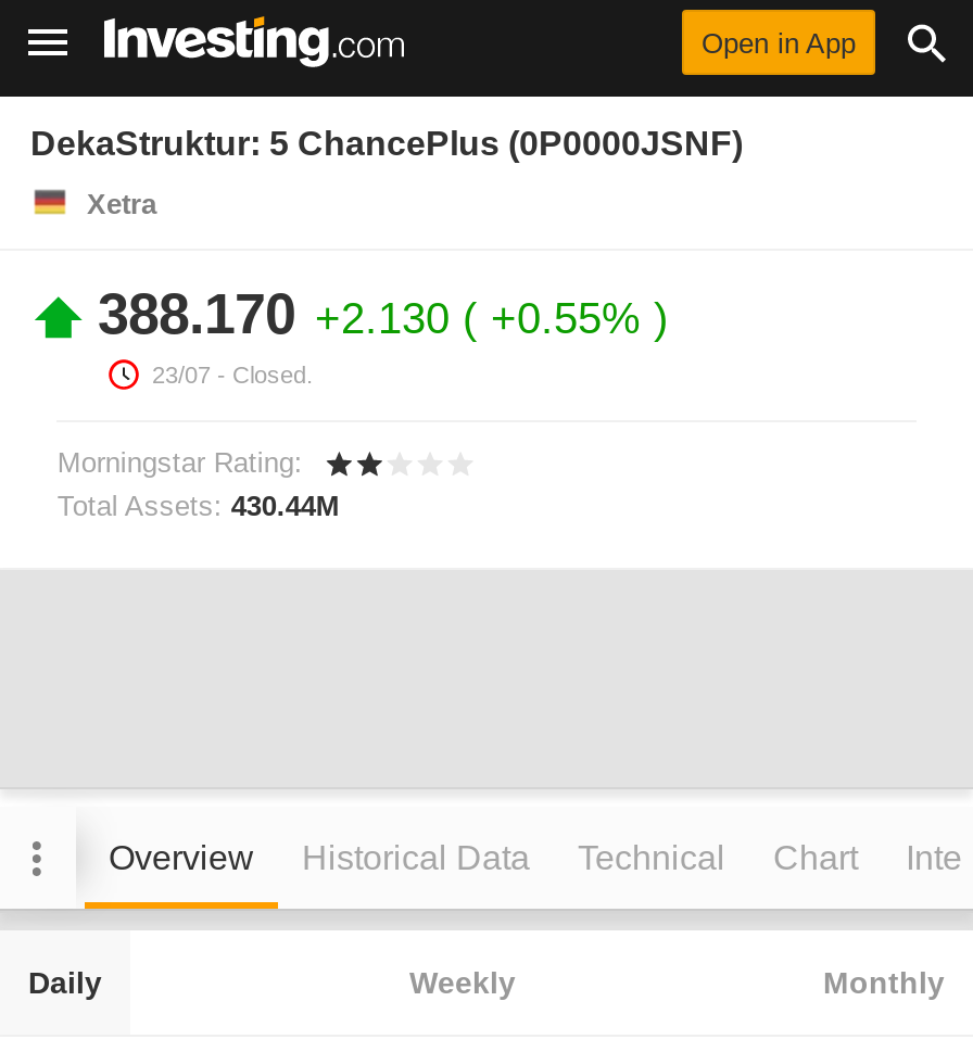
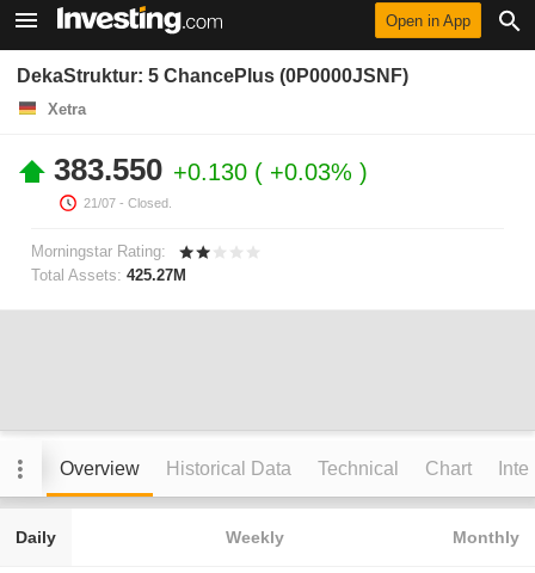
- 388.170 +2.130 +0.55%
+ 383.550 +0.130 +0.03%

- 23/07 - Closed.
+ 21/07 - Closed.

- Total Assets: 430.44M
+ Total Assets: 425.27M
